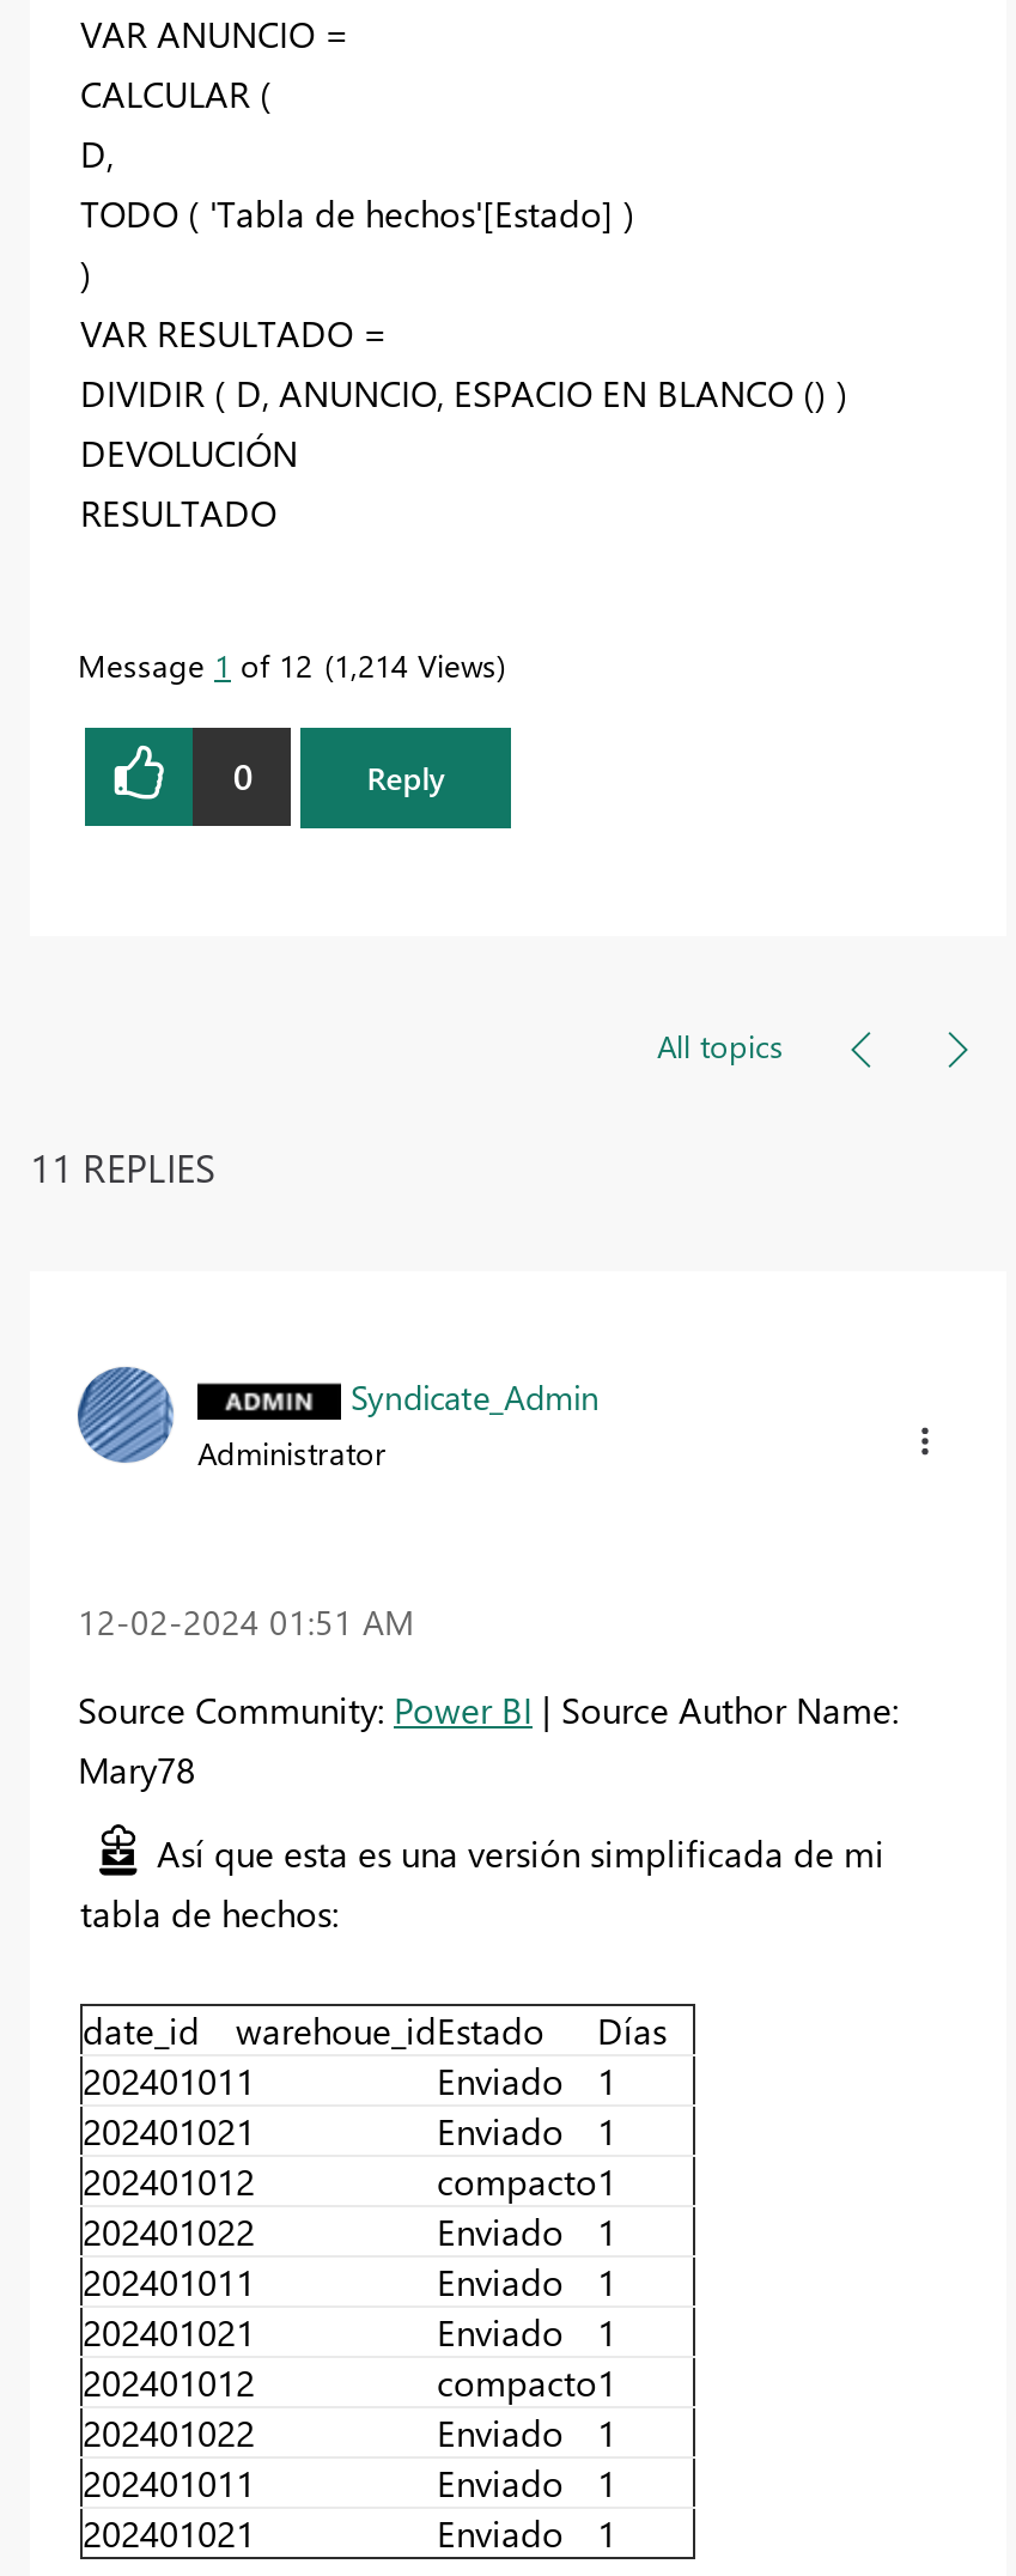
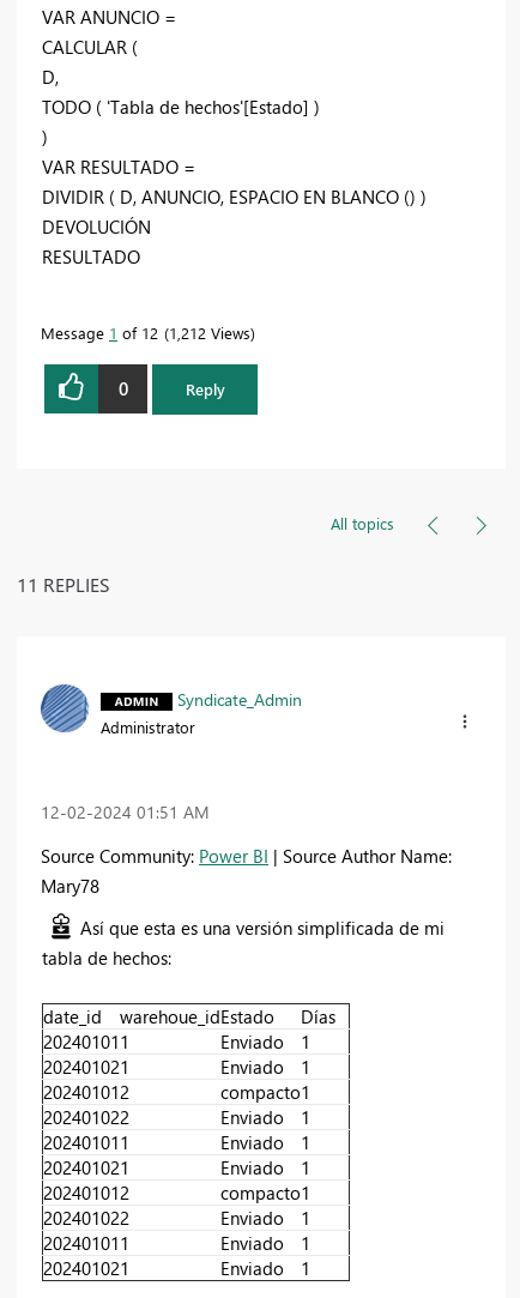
- Message 1 of 12 1,214 Views
+ Message 1 of 12 1,212 Views
